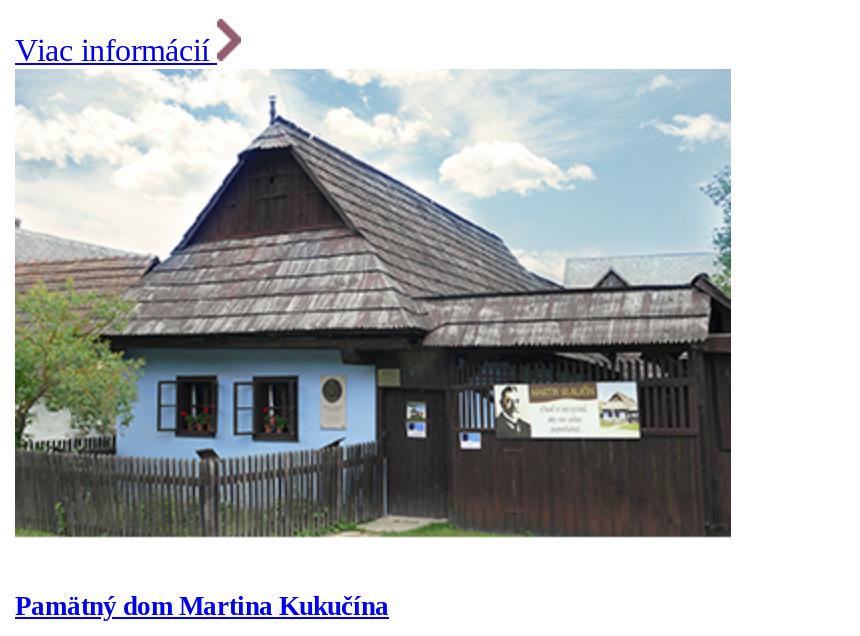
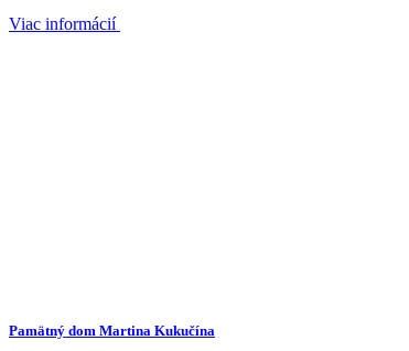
- [image]
